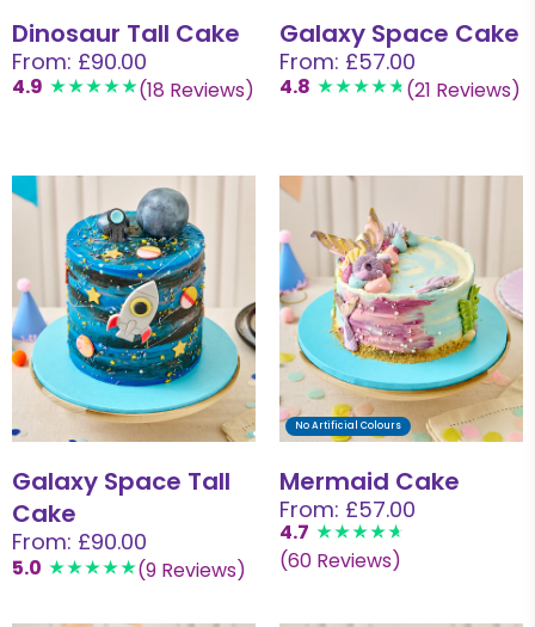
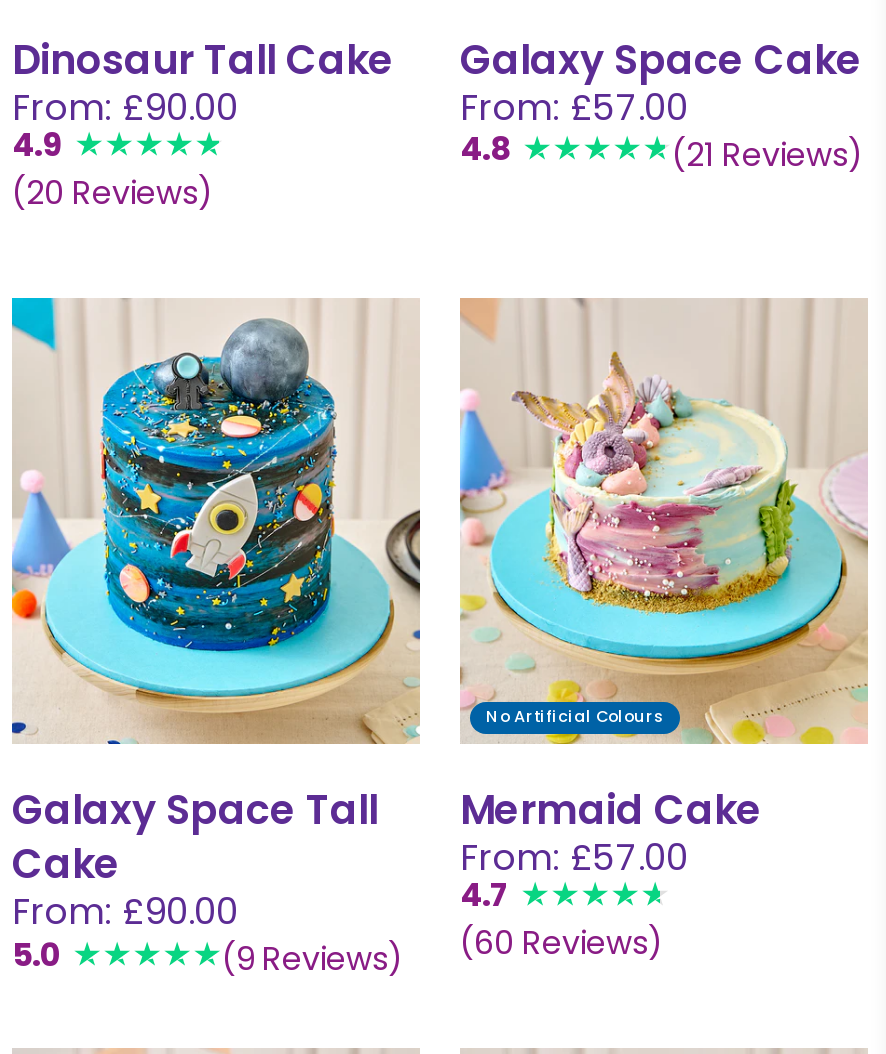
- (18 Reviews)
+ (20 Reviews)
